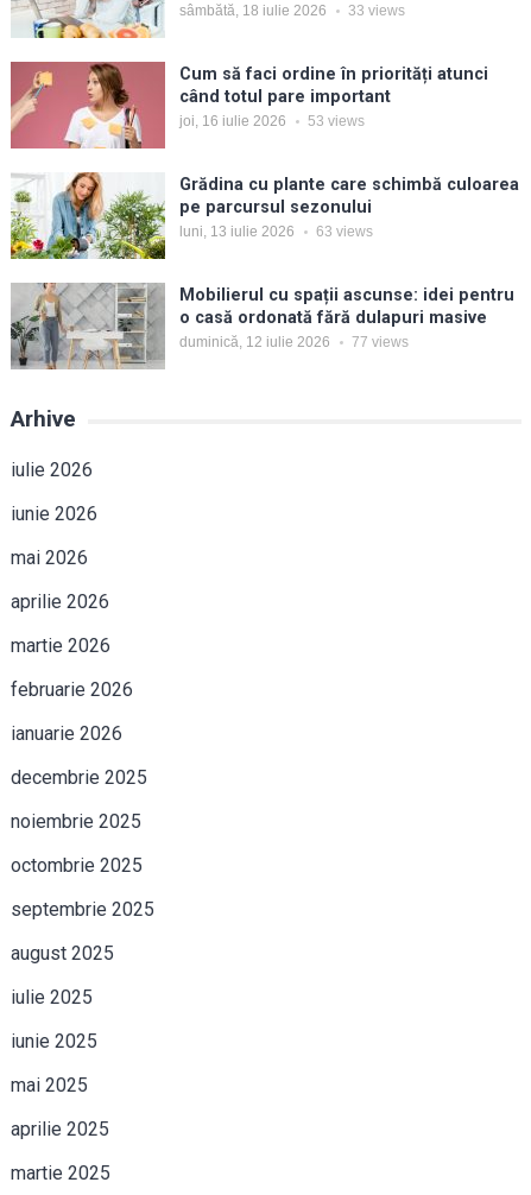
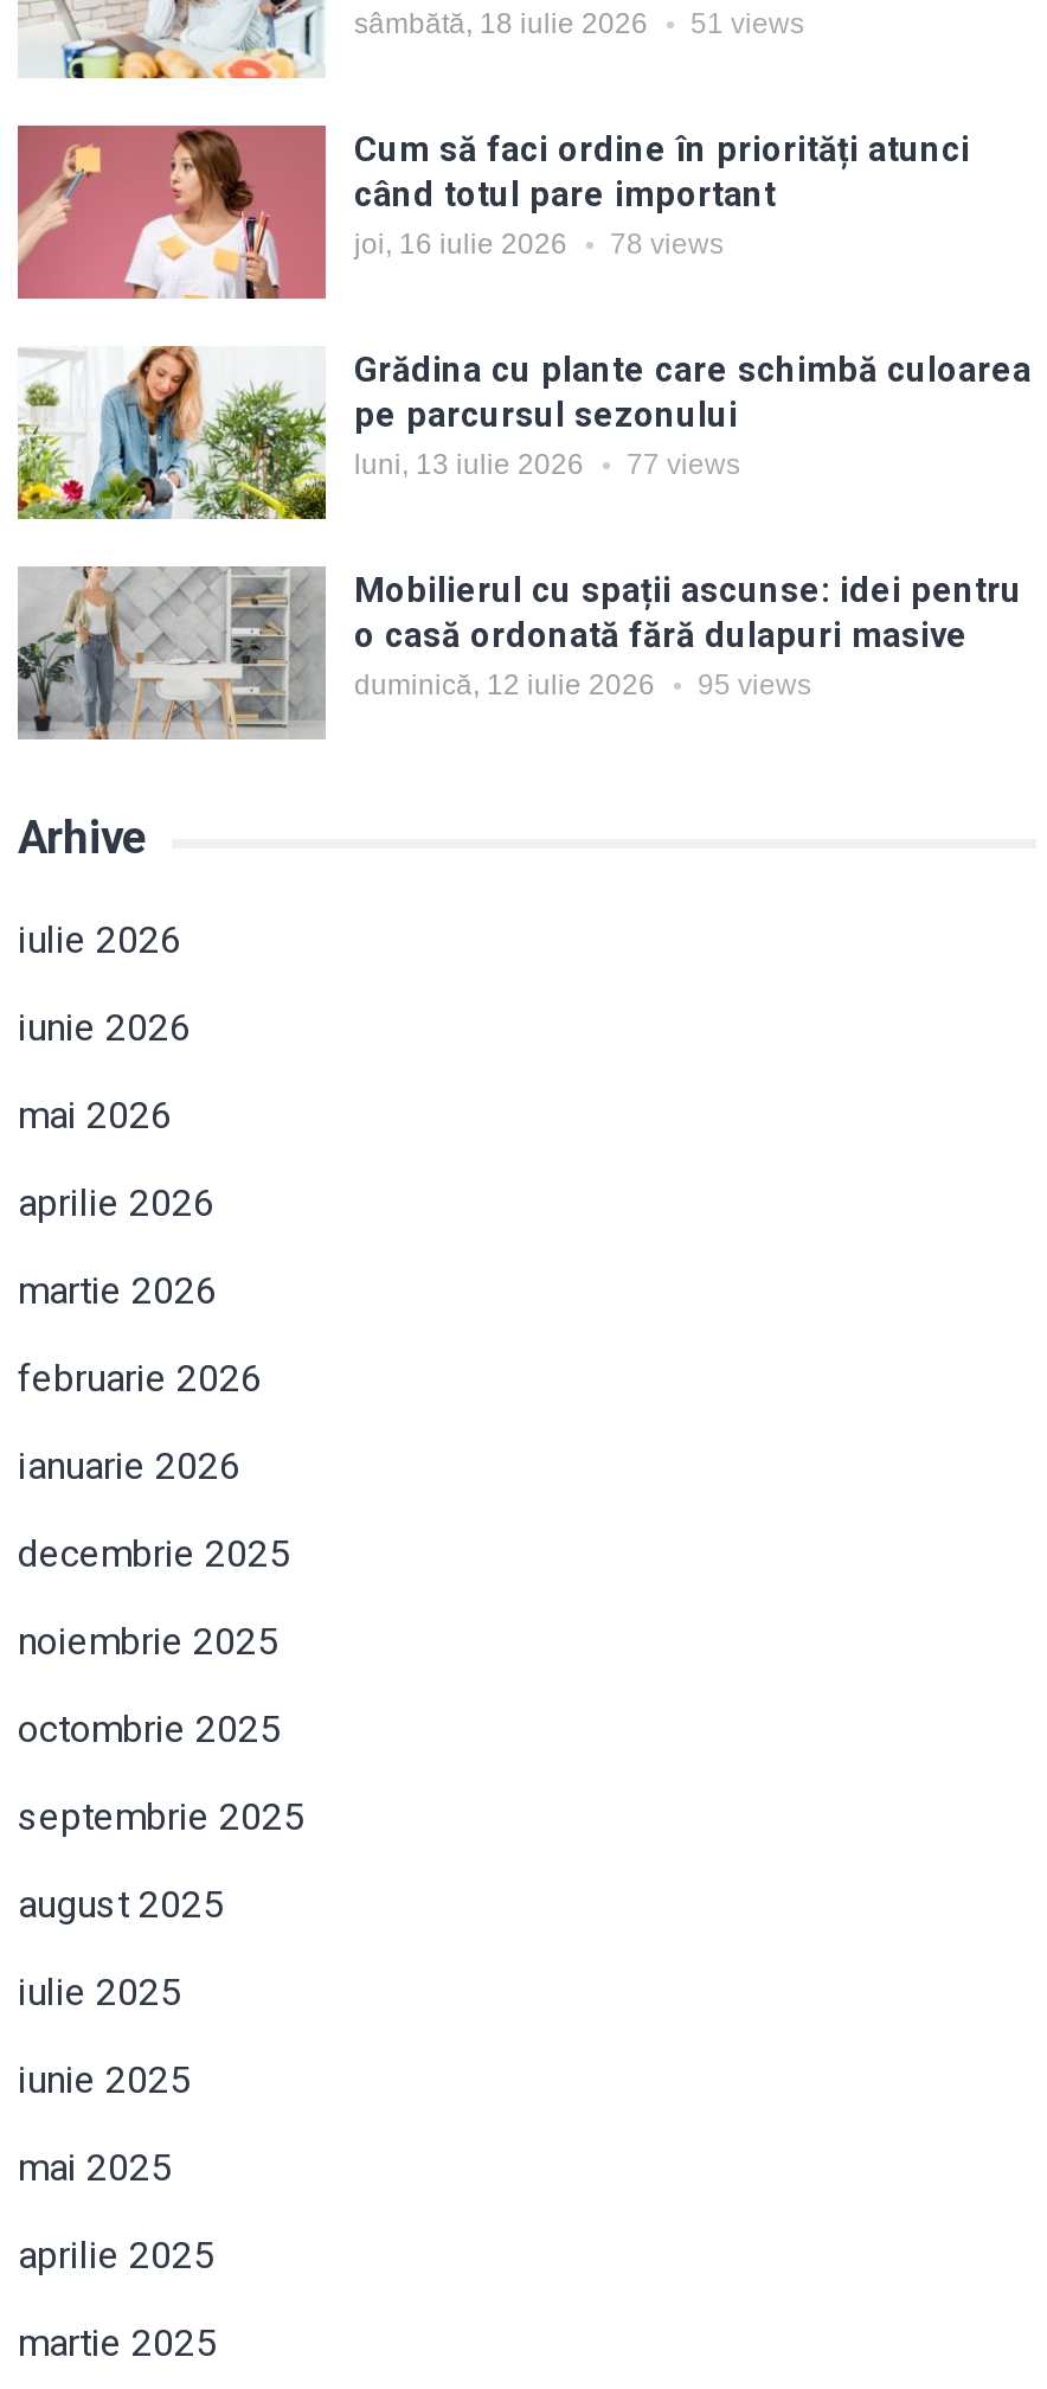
- sâmbătă, 18 iulie 2026 33 views
+ sâmbătă, 18 iulie 2026 51 views

- joi, 16 iulie 2026 53 views
+ joi, 16 iulie 2026 78 views

- luni, 13 iulie 2026 63 views
+ luni, 13 iulie 2026 77 views

- duminică, 12 iulie 2026 77 views
+ duminică, 12 iulie 2026 95 views
